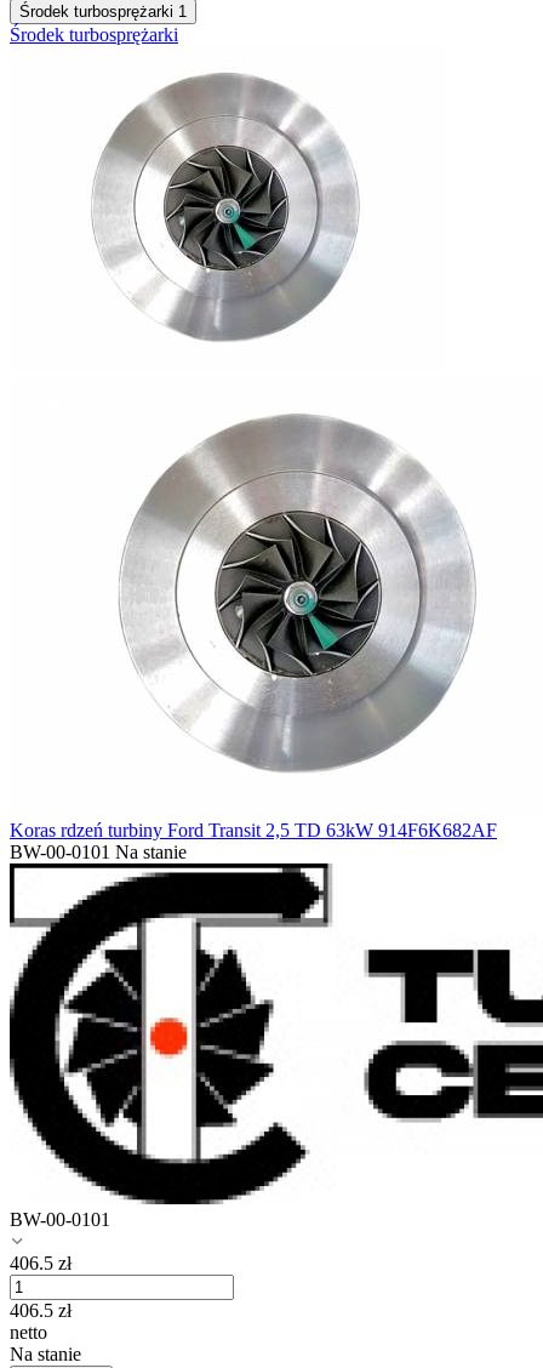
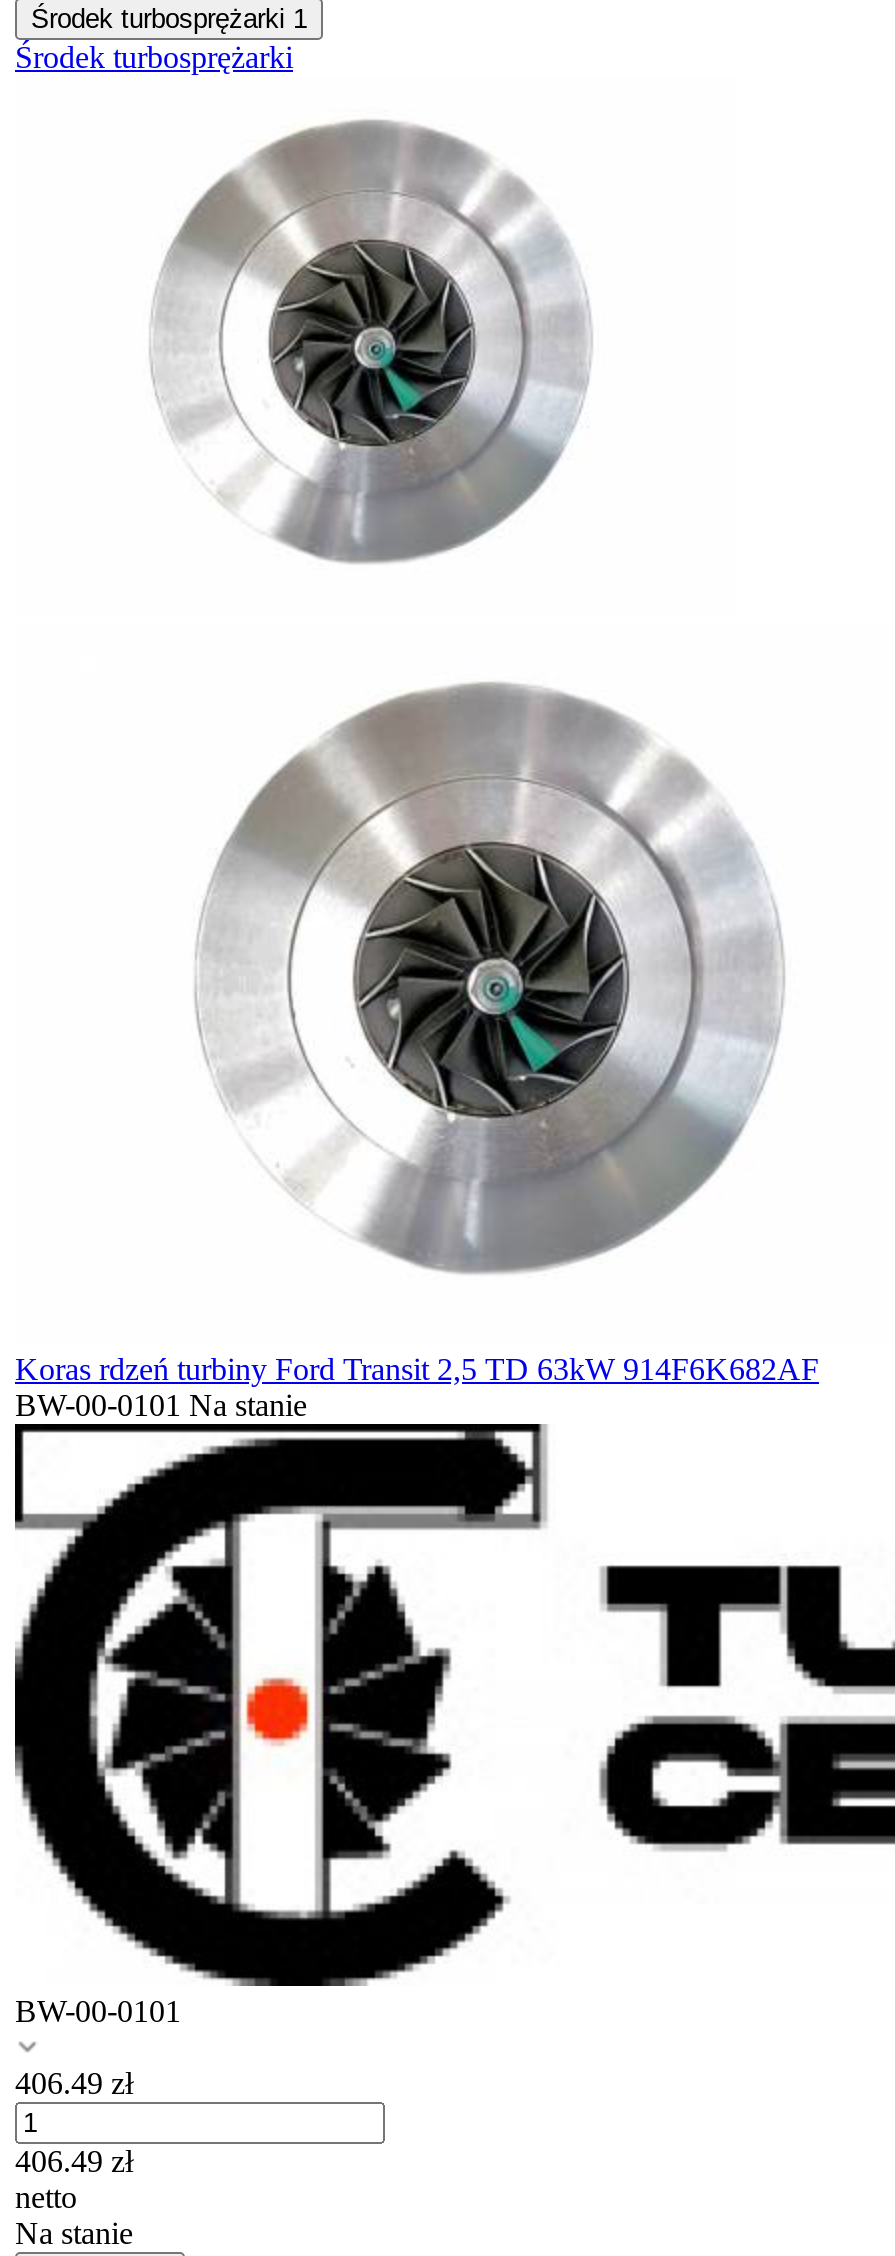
- 406.5 zł
+ 406.49 zł

- 406.5 zł
+ 406.49 zł
